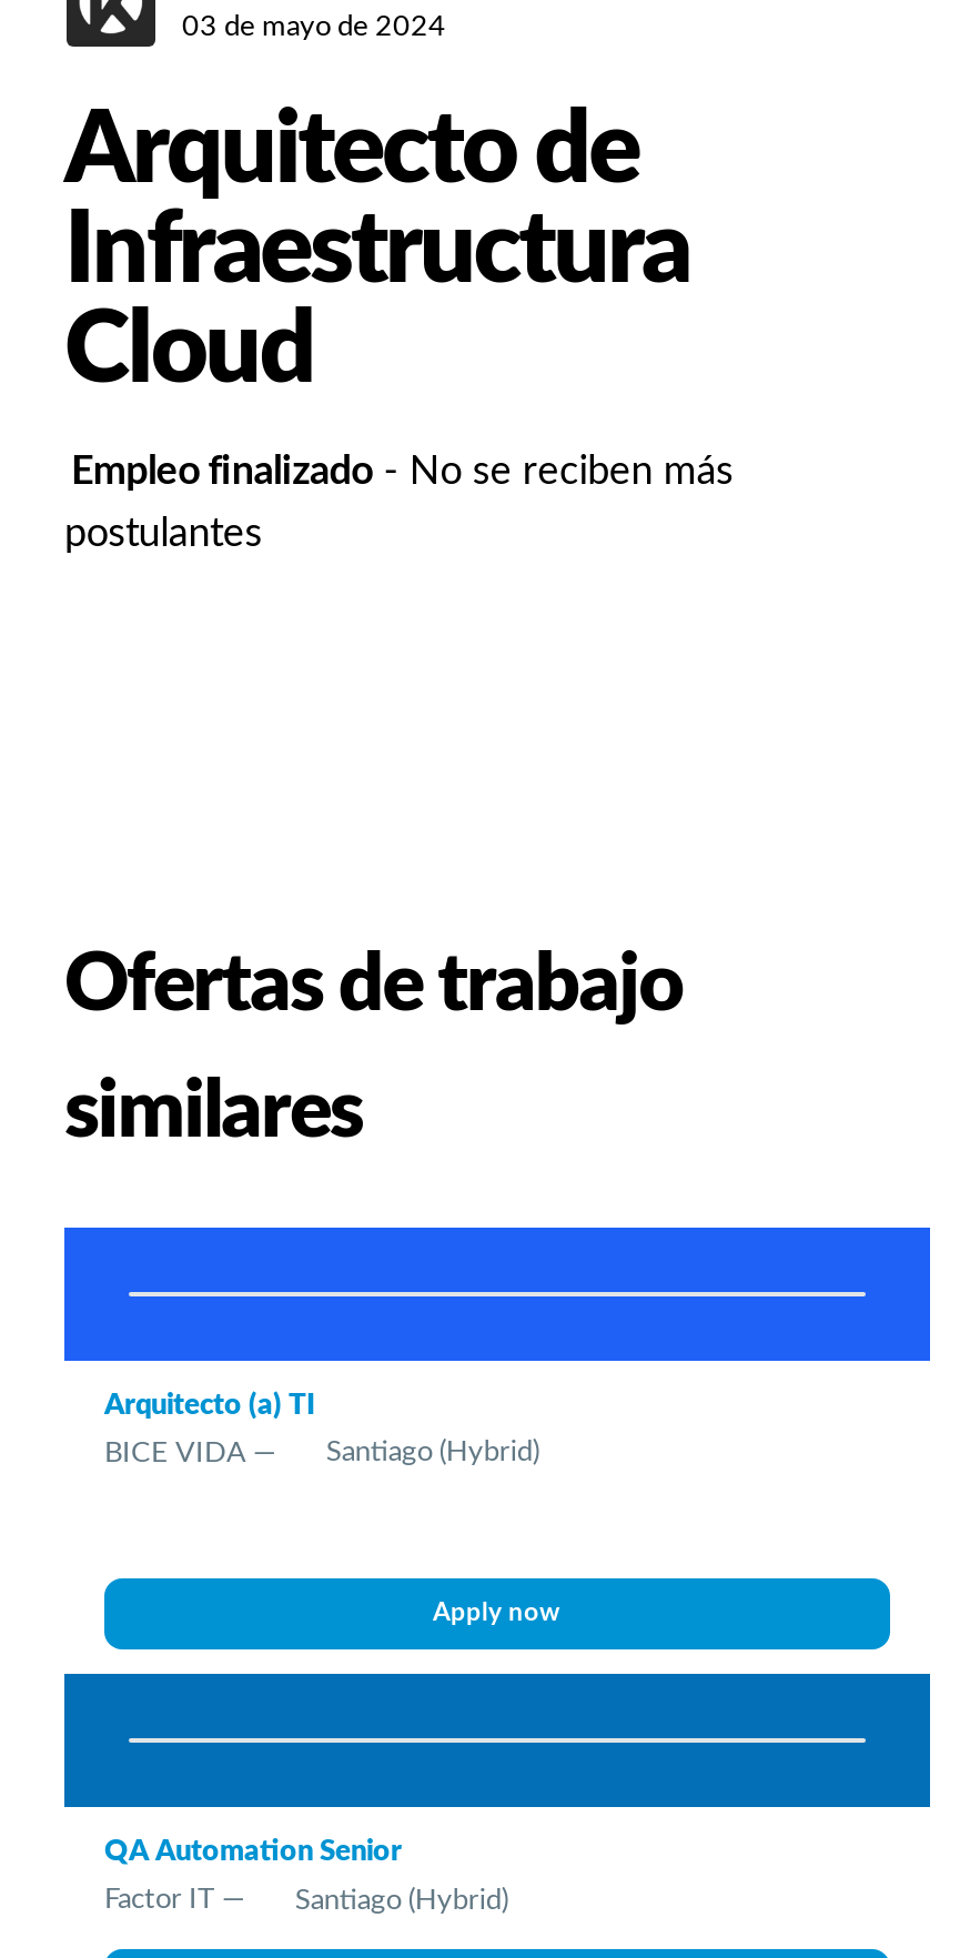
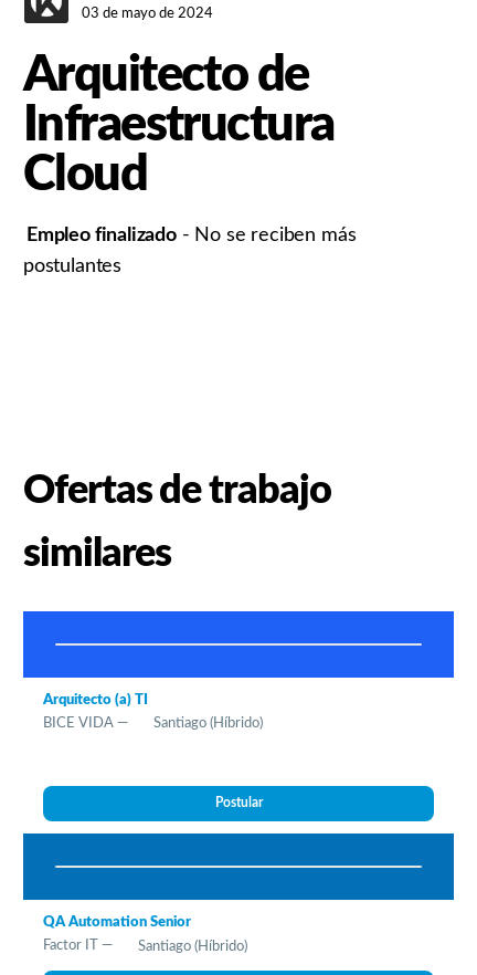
- Santiago (Hybrid)
+ Santiago (Híbrido)

- Apply now
+ Postular

- Santiago (Hybrid)
+ Santiago (Híbrido)
